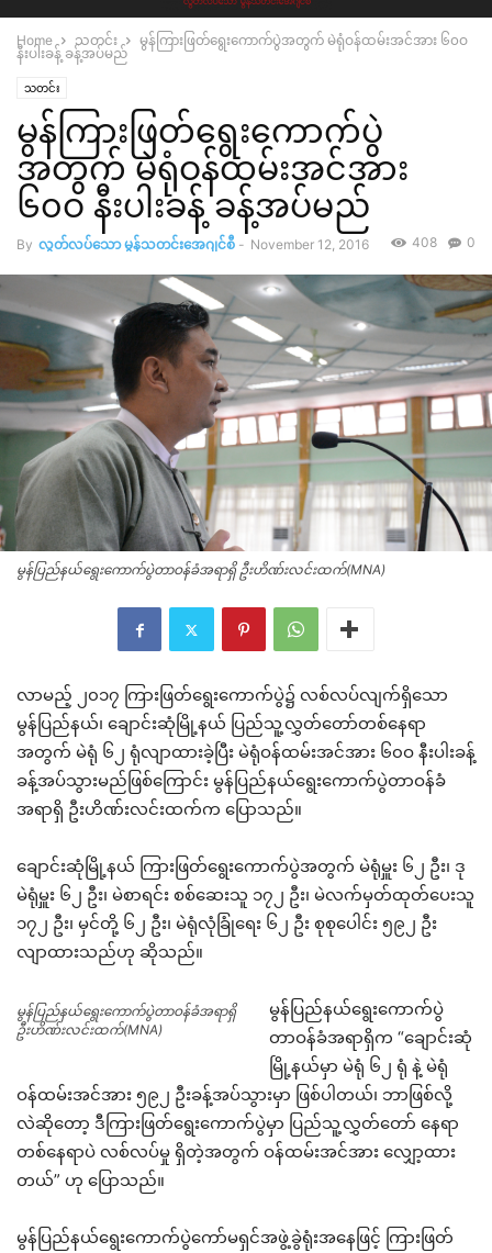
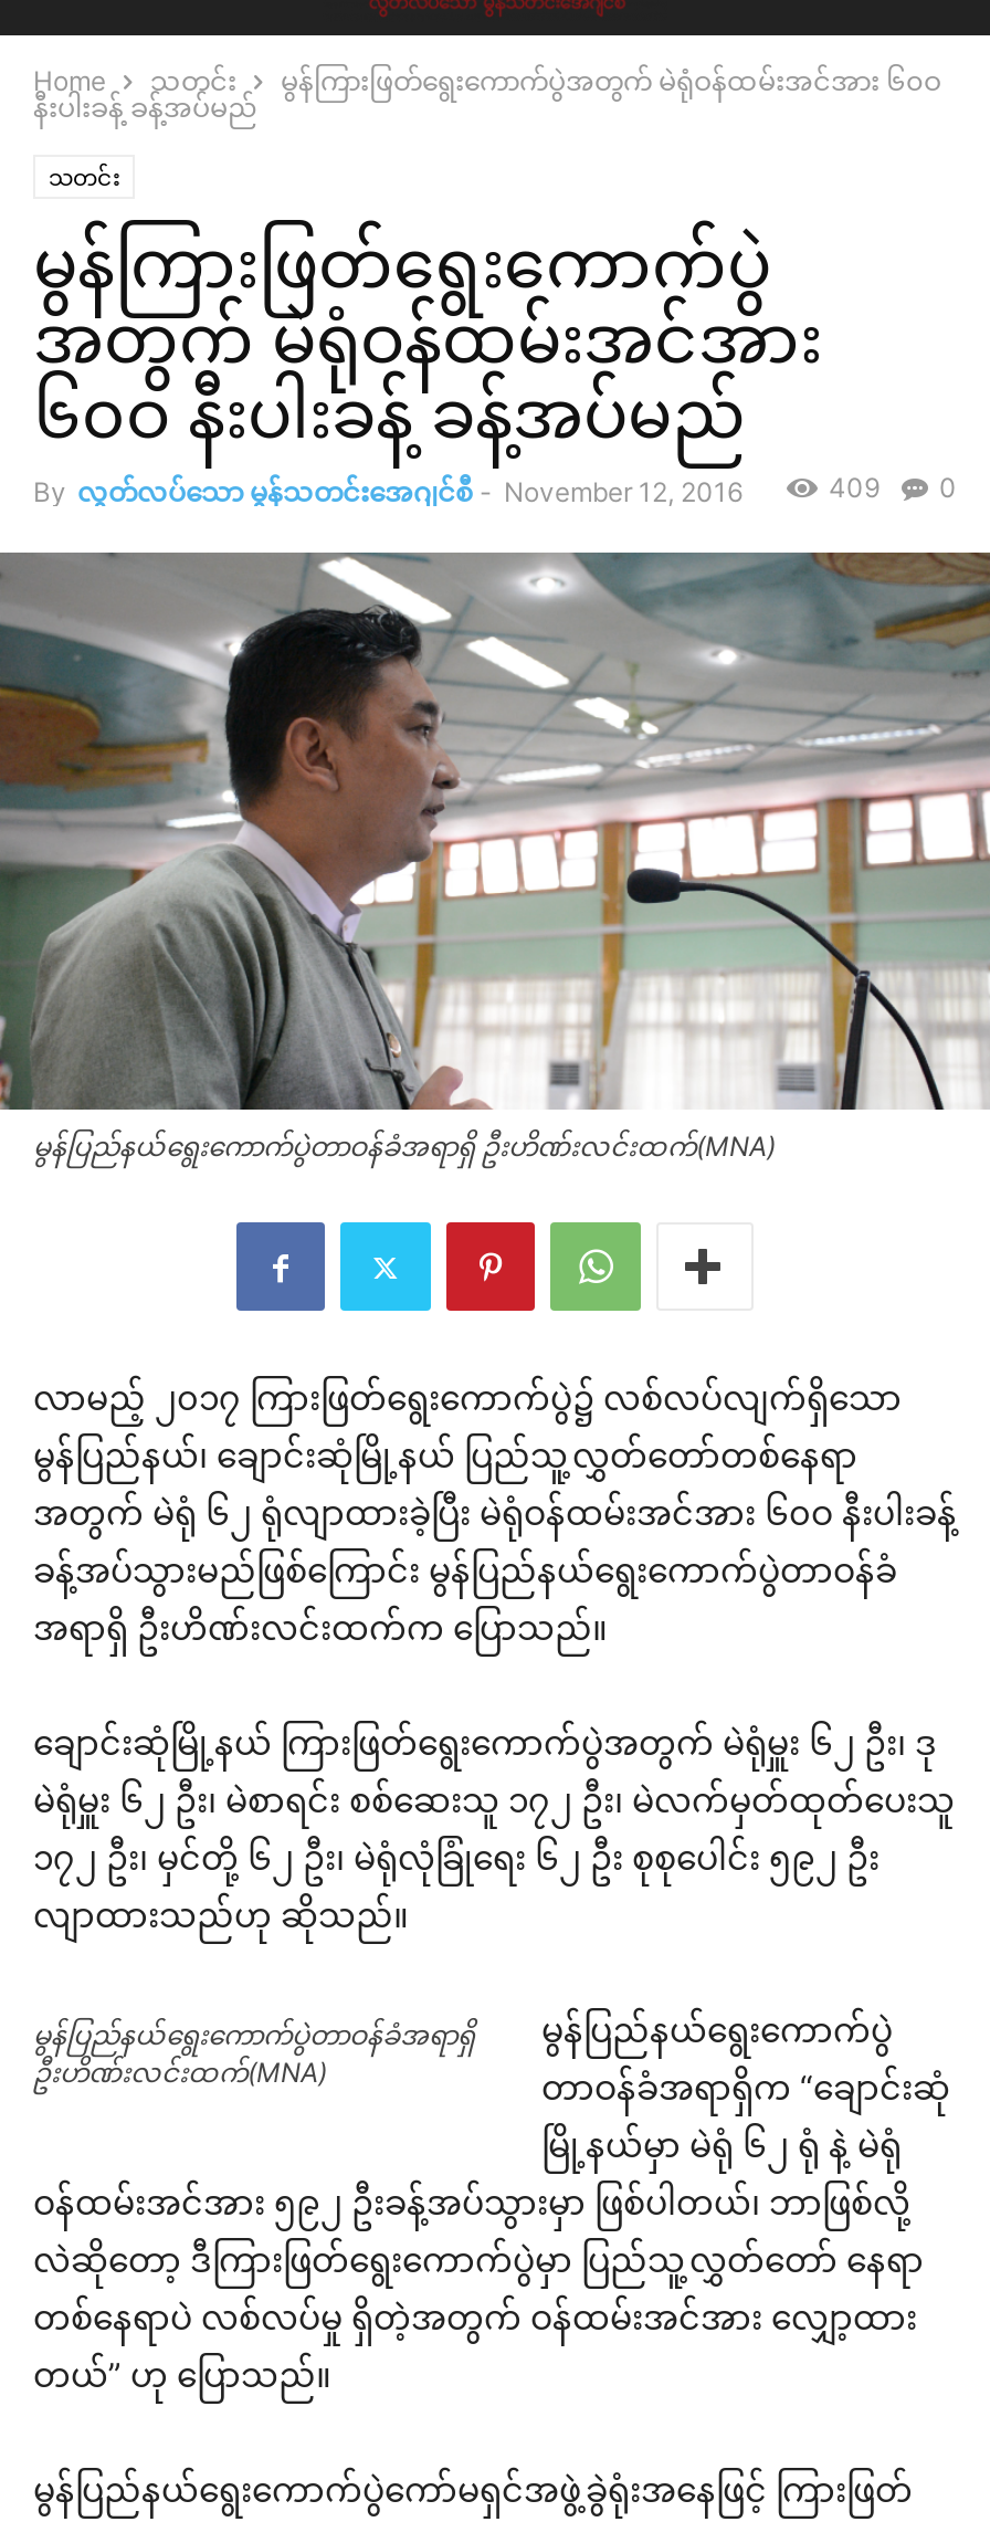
- 408 0
+ 409 0
